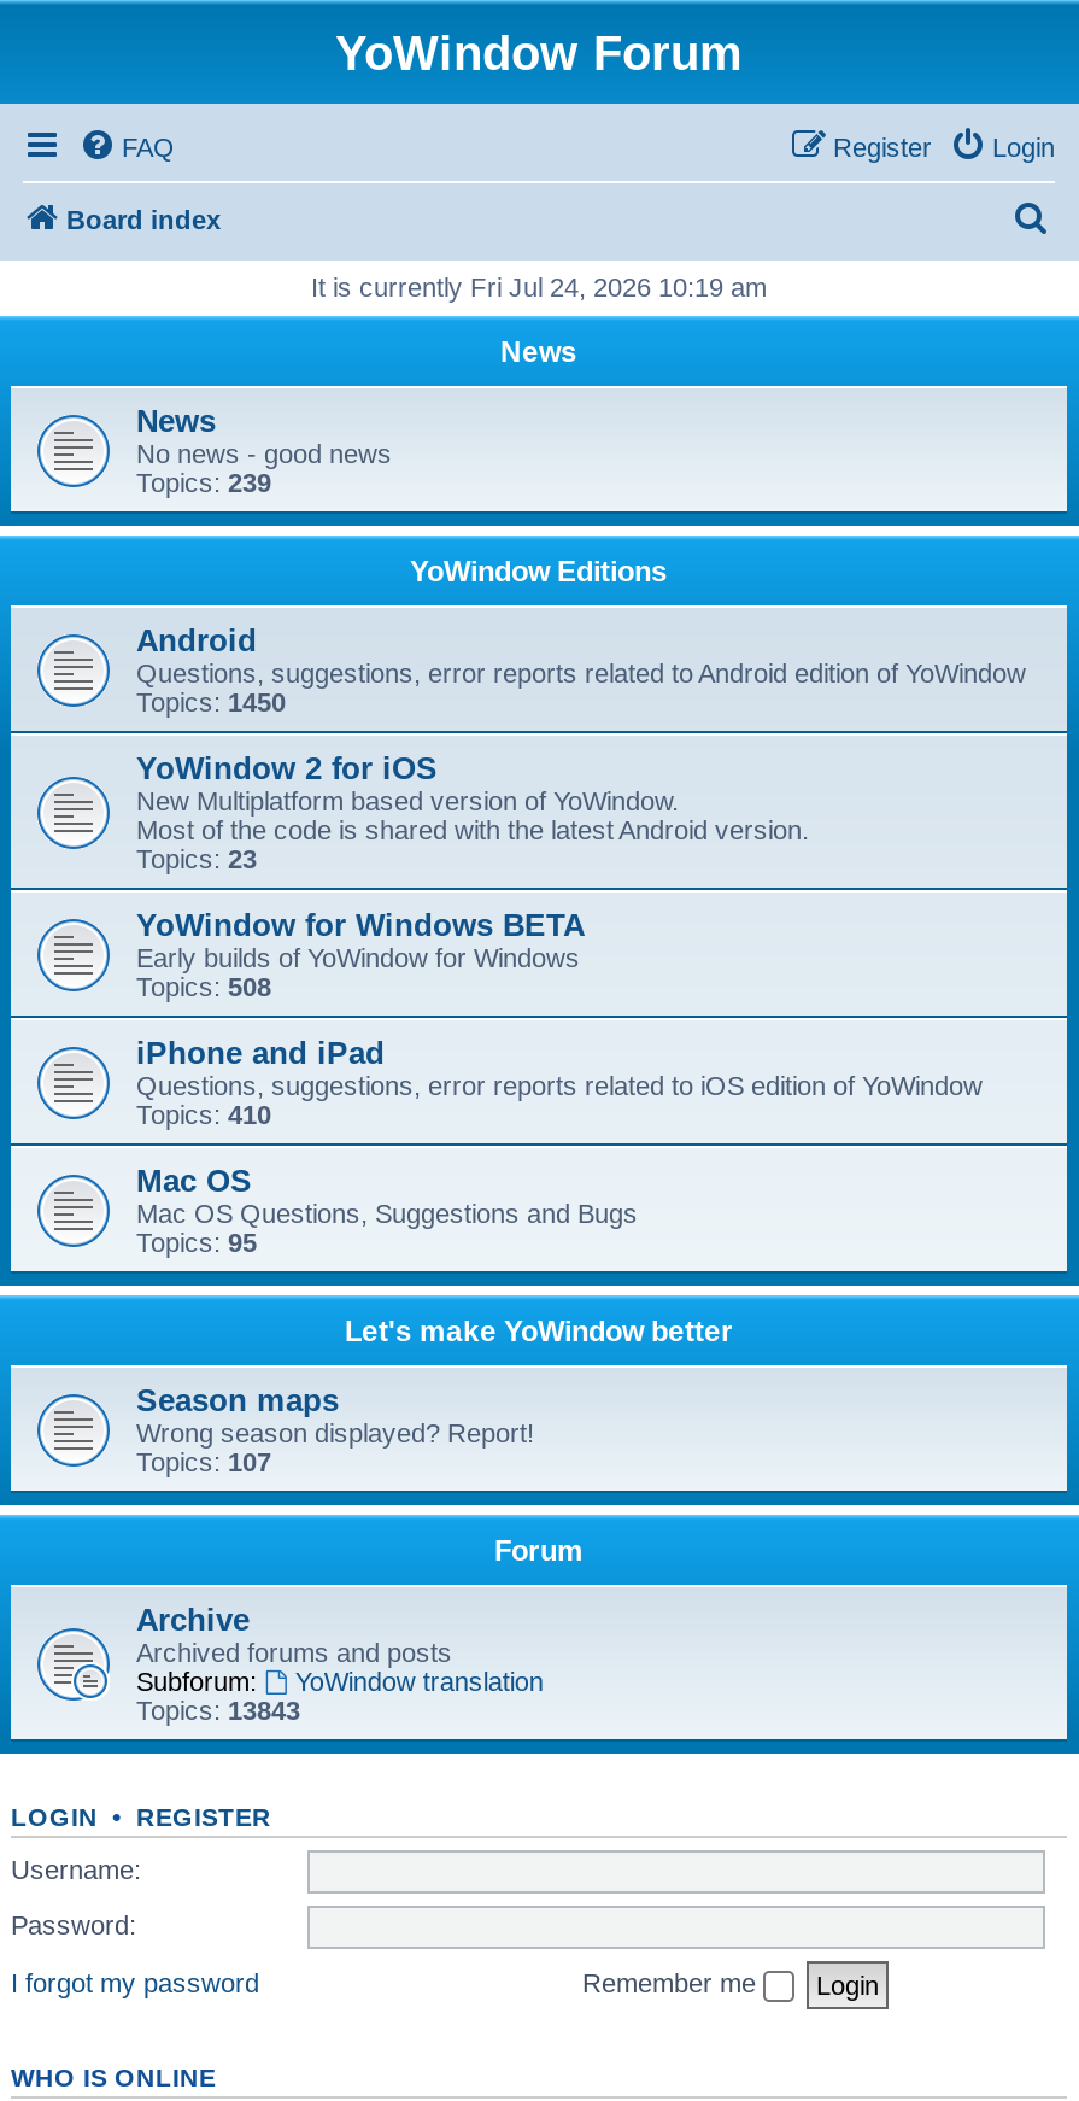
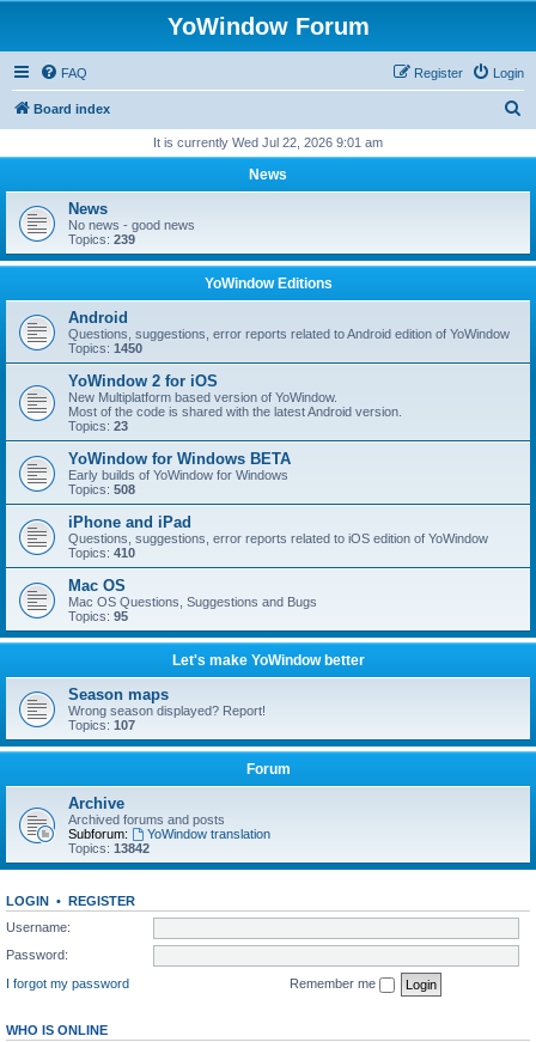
- It is currently Fri Jul 24, 2026 10:19 am
+ It is currently Wed Jul 22, 2026 9:01 am

- Topics: 13843
+ Topics: 13842
